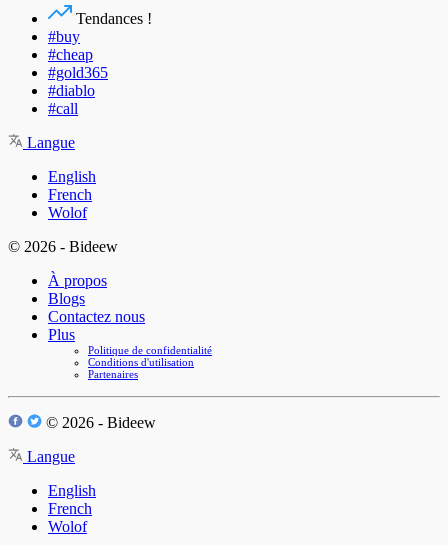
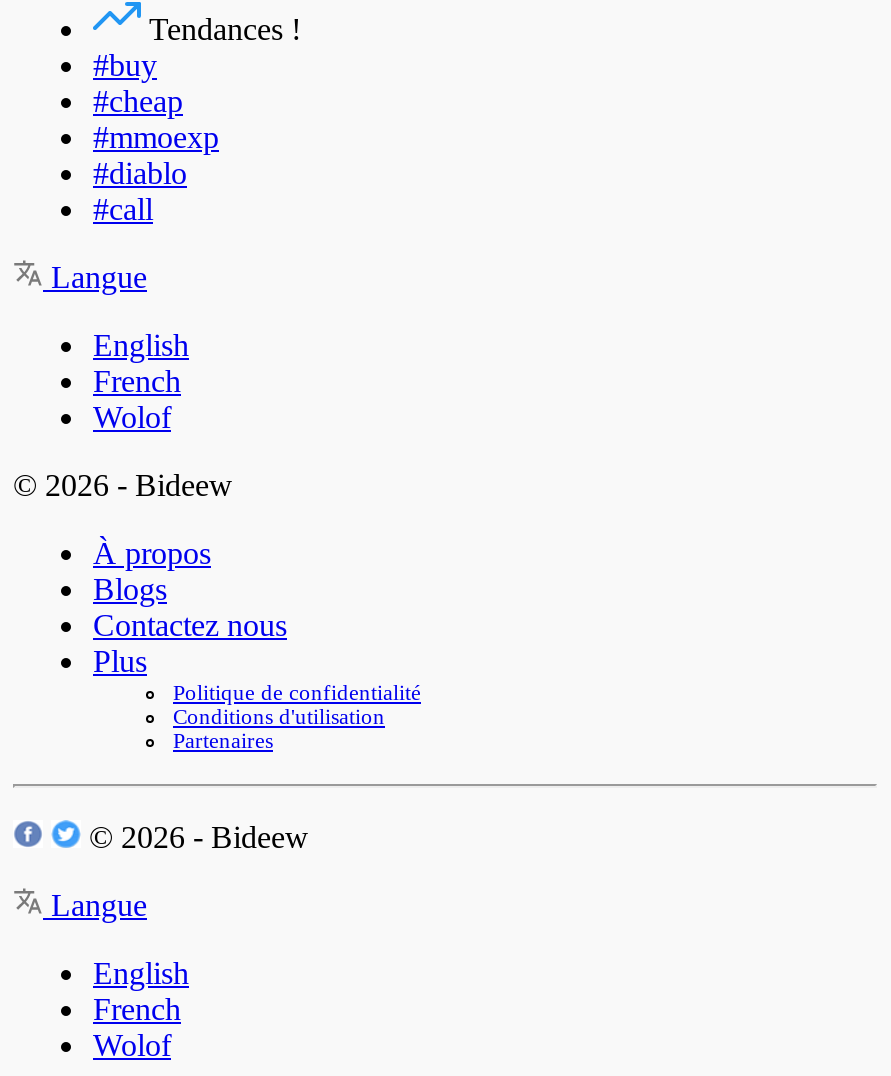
- #gold365
+ #mmoexp
